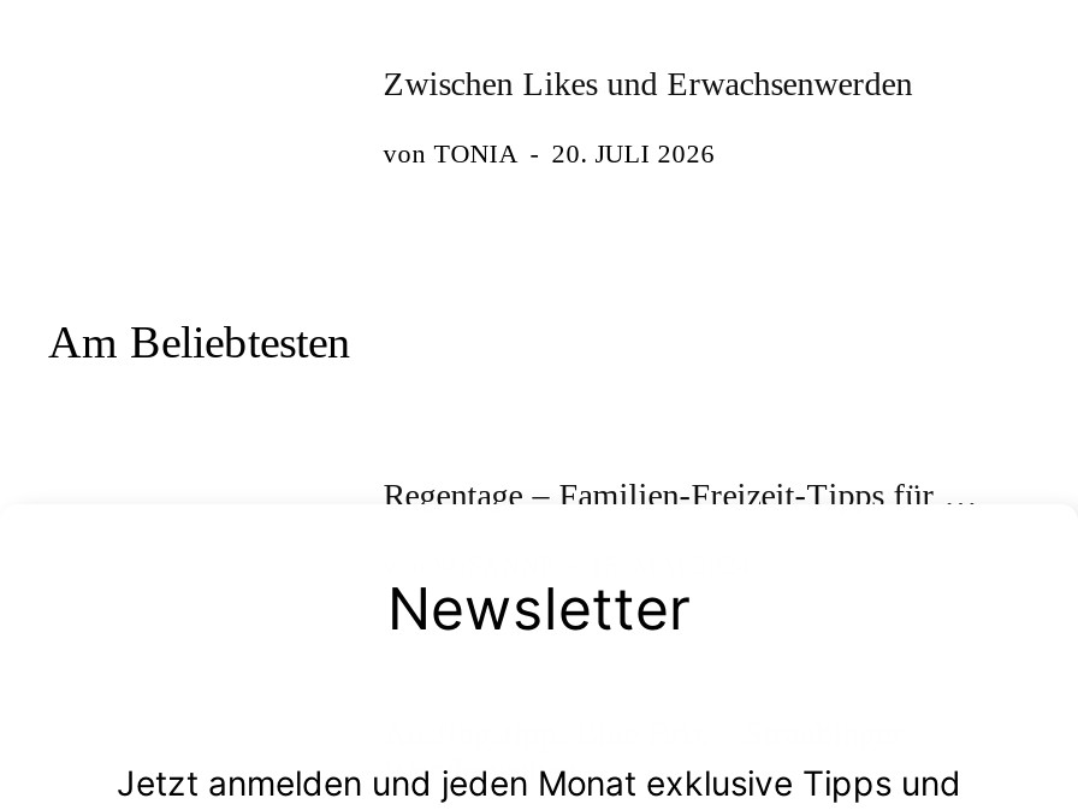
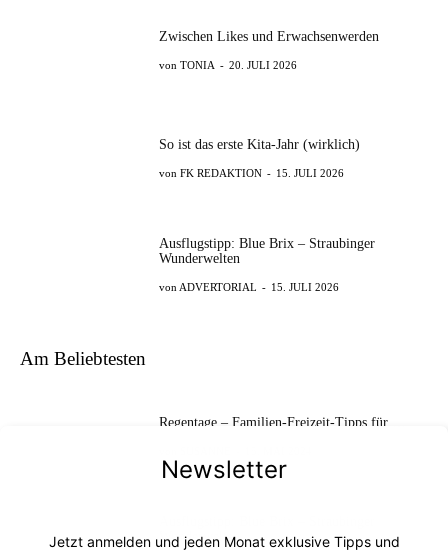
+ So ist das erste Kita-Jahr (wirklich)
+ FK REDAKTION - 15. JULI 2026

+ Ausflugstipp: Blue Brix – Straubinger
+ Wunderwelten
+ ADVERTORIAL - 15. JULI 2026
